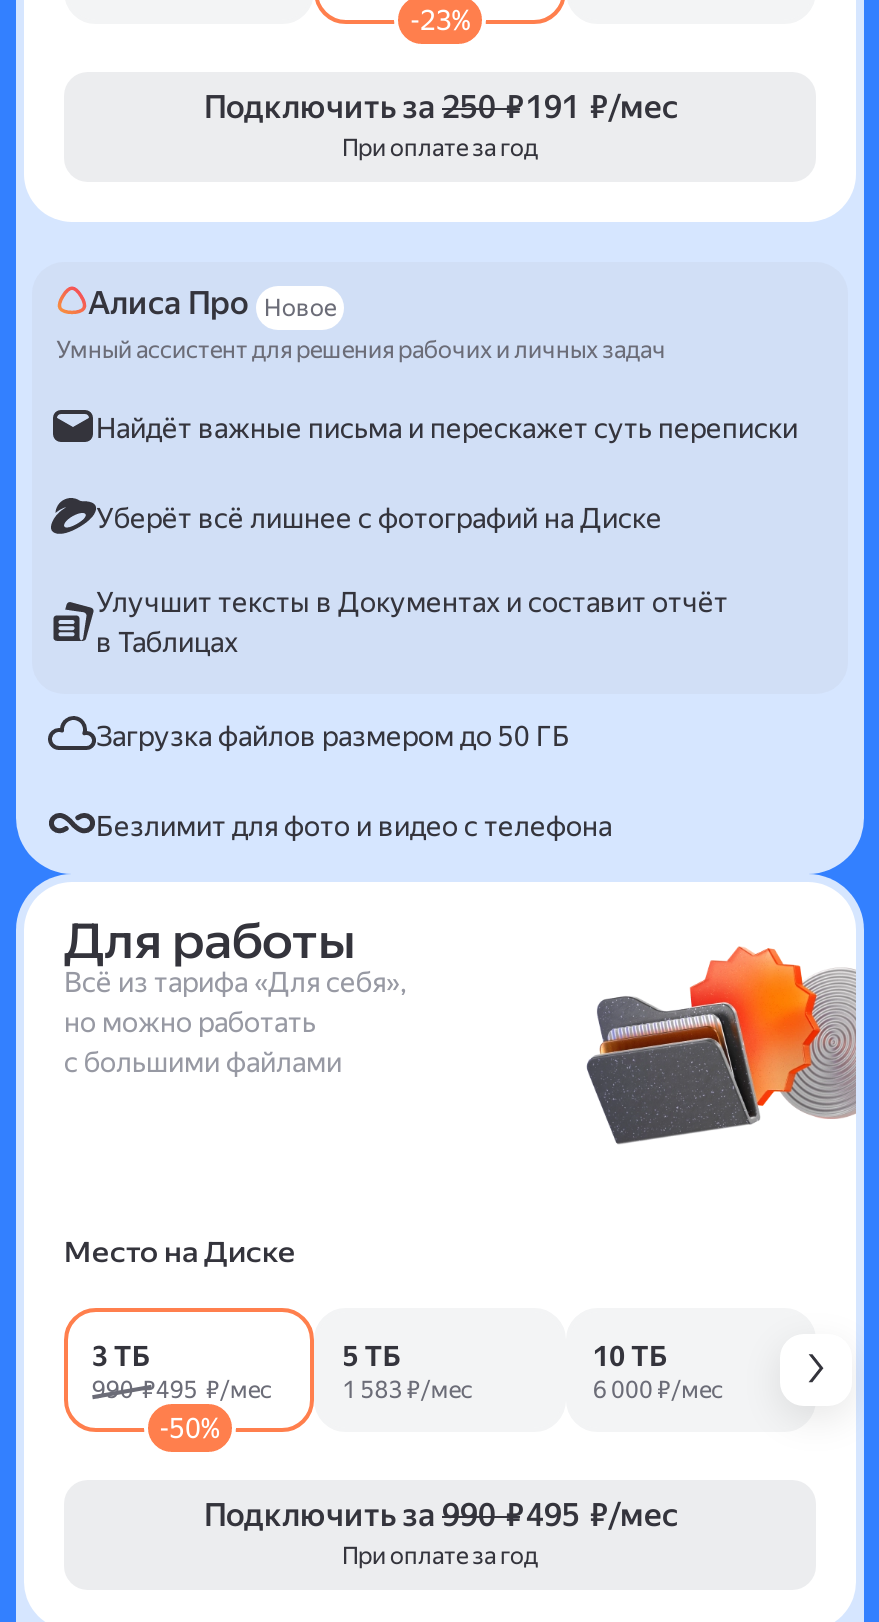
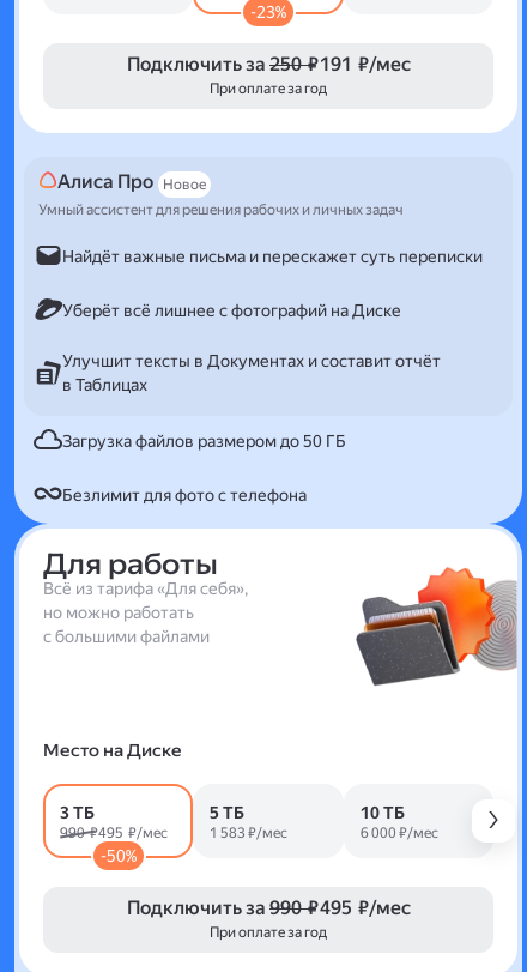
- Безлимит для фото и видео с телефона
+ Безлимит для фото с телефона
